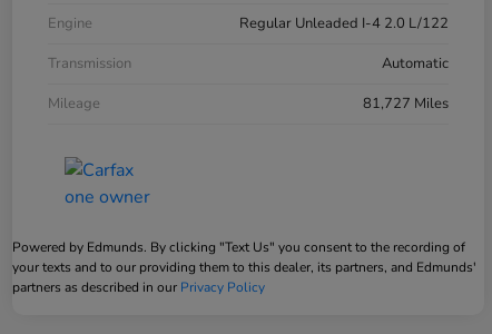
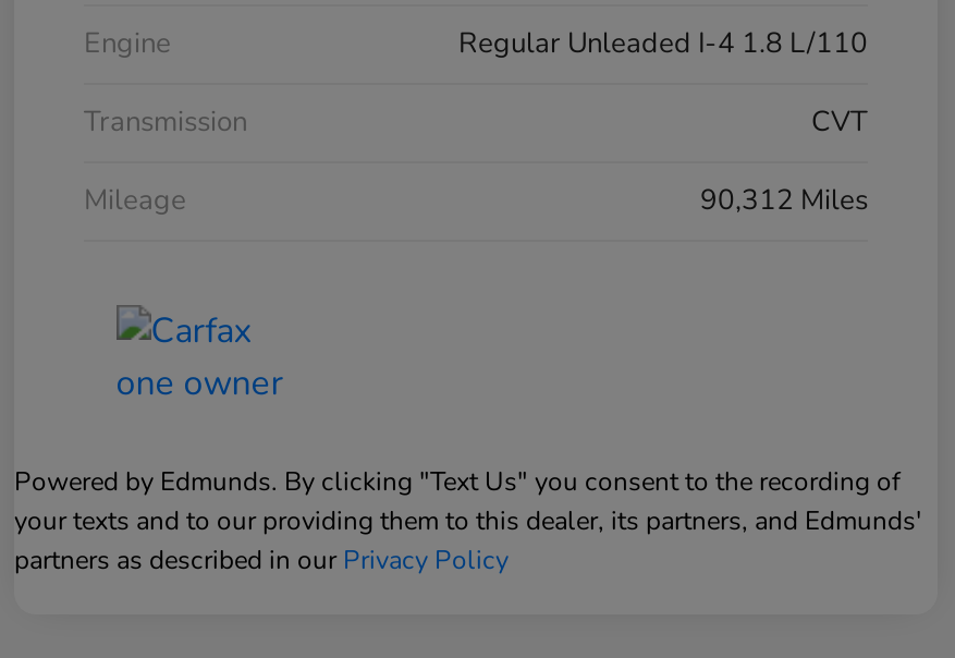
- Regular Unleaded I-4 2.0 L/122
+ Regular Unleaded I-4 1.8 L/110

- Automatic
+ CVT

- 81,727 Miles
+ 90,312 Miles
